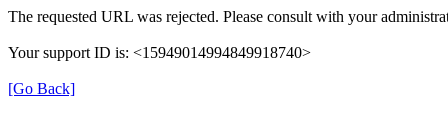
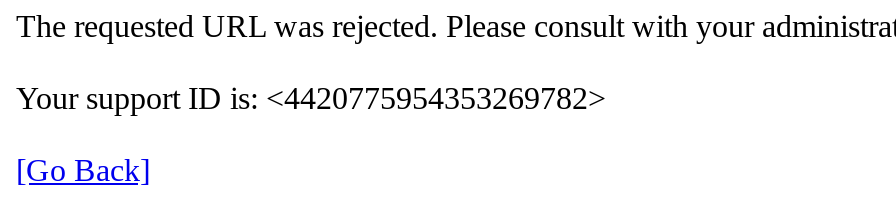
- Your support ID is: <15949014994849918740>
+ Your support ID is: <4420775954353269782>
